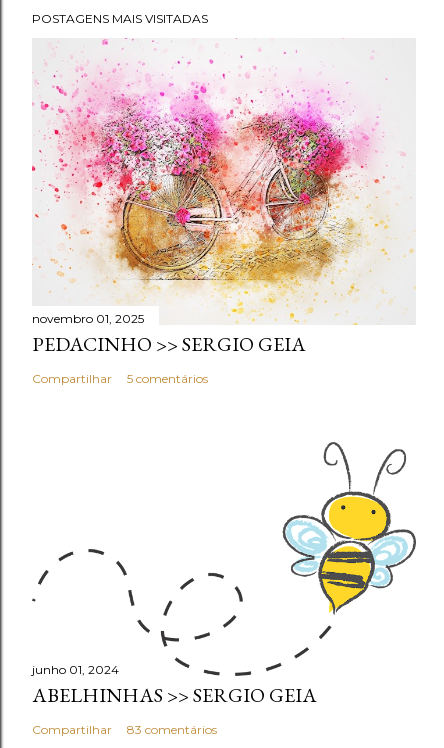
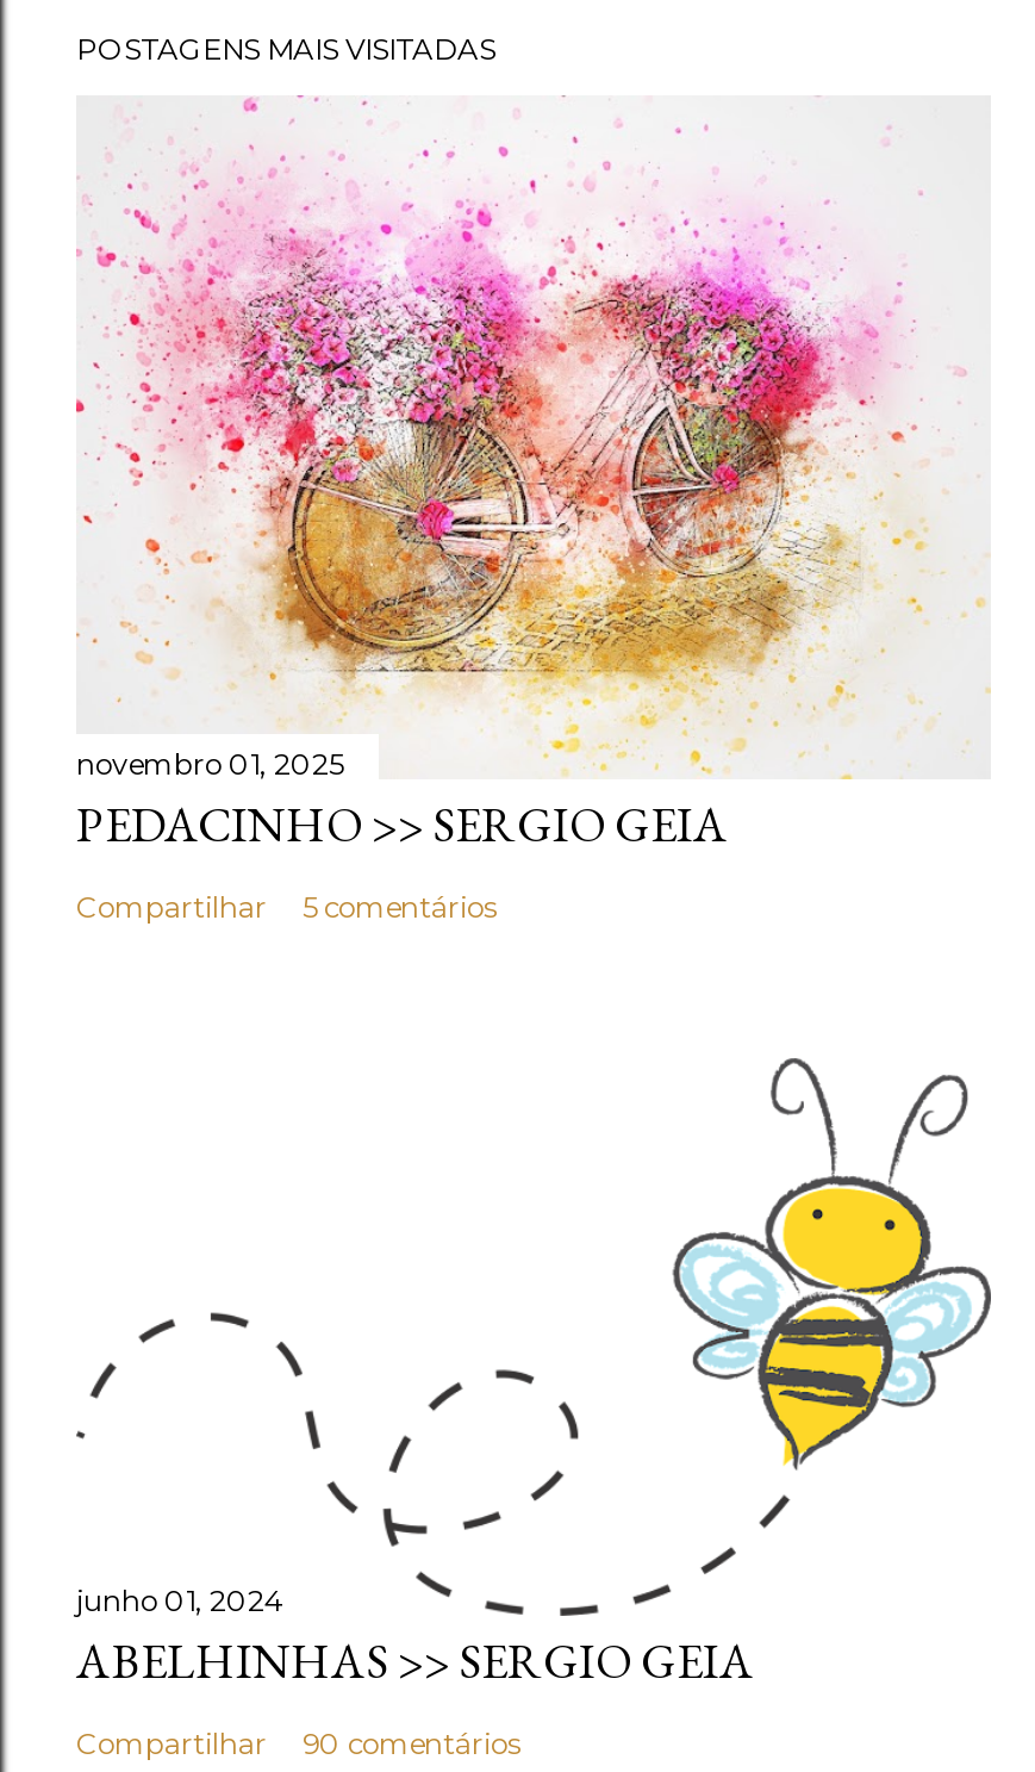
- Compartilhar 83 comentários
+ Compartilhar 90 comentários
